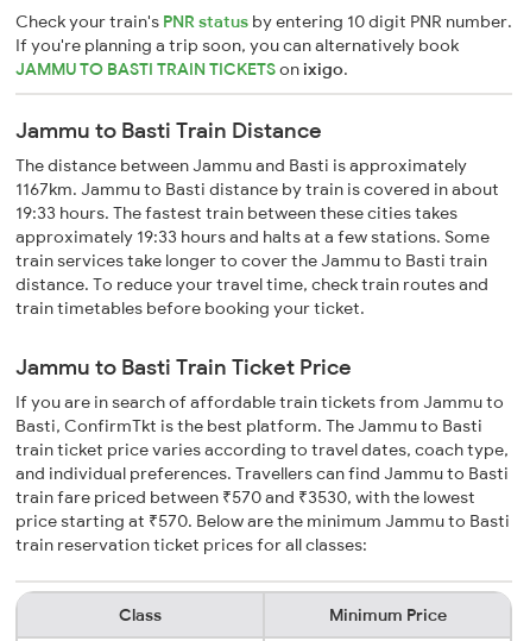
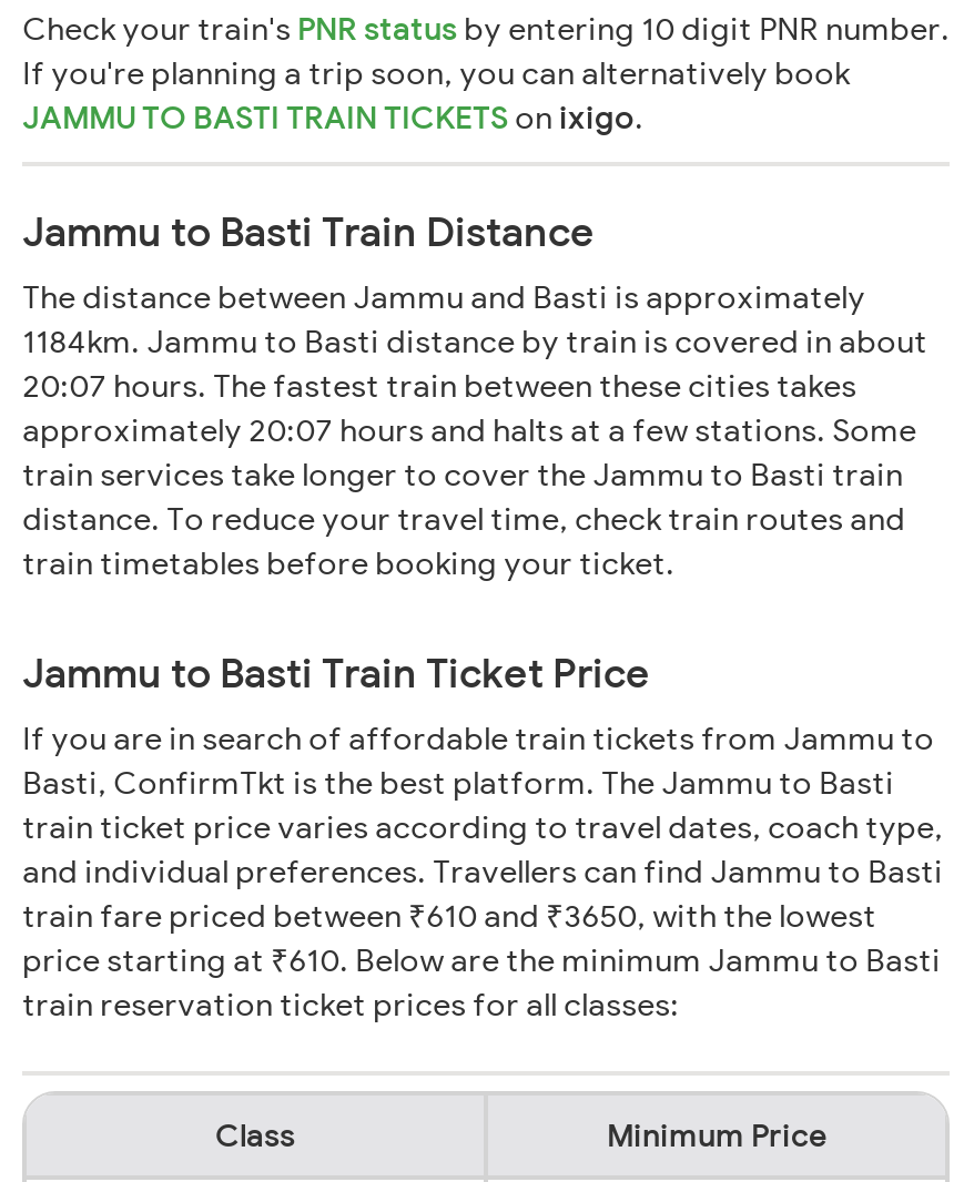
- 1167km. Jammu to Basti distance by train is covered in about
+ 1184km. Jammu to Basti distance by train is covered in about

- 19:33 hours. The fastest train between these cities takes
+ 20:07 hours. The fastest train between these cities takes

- approximately 19:33 hours and halts at a few stations. Some
+ approximately 20:07 hours and halts at a few stations. Some

- train fare priced between ₹570 and ₹3530, with the lowest
+ train fare priced between ₹610 and ₹3650, with the lowest

- price starting at ₹570. Below are the minimum Jammu to Basti
+ price starting at ₹610. Below are the minimum Jammu to Basti
